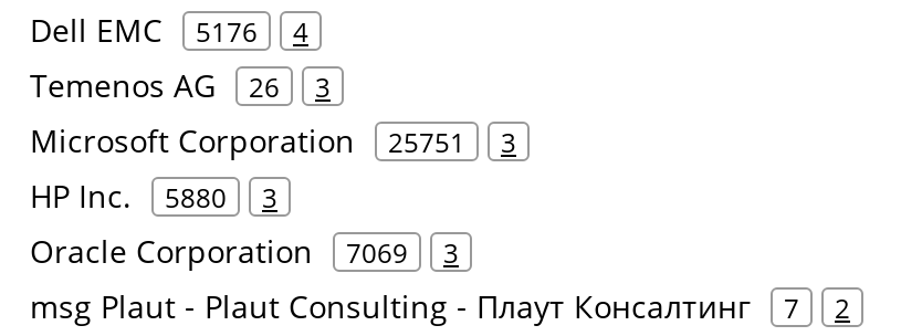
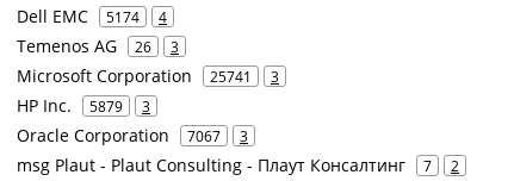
- Dell EMC 5176 4
+ Dell EMC 5174 4

- Microsoft Corporation 25751 3
+ Microsoft Corporation 25741 3

- HP Inc. 5880 3
+ HP Inc. 5879 3

- Oracle Corporation 7069 3
+ Oracle Corporation 7067 3
